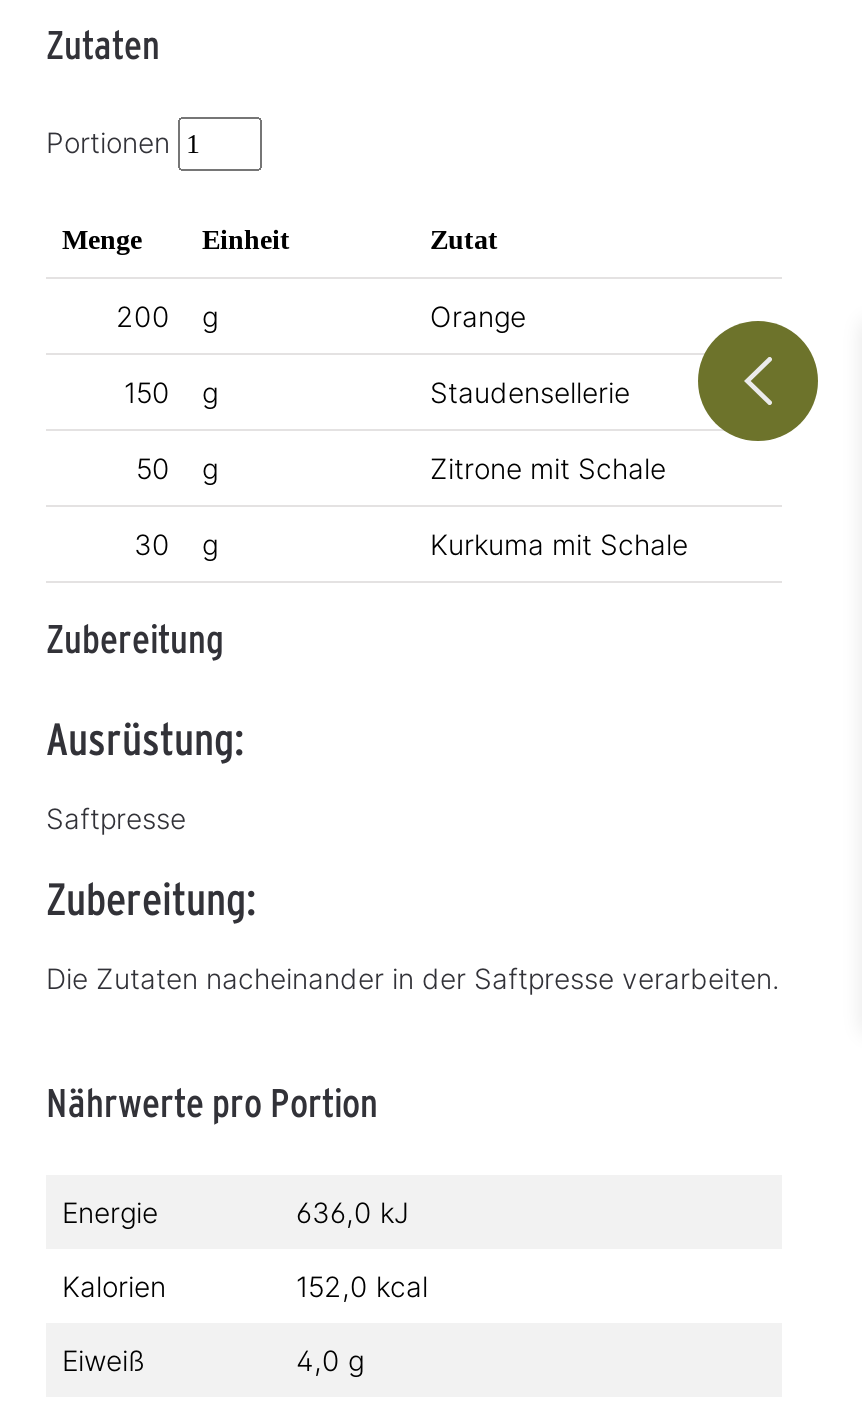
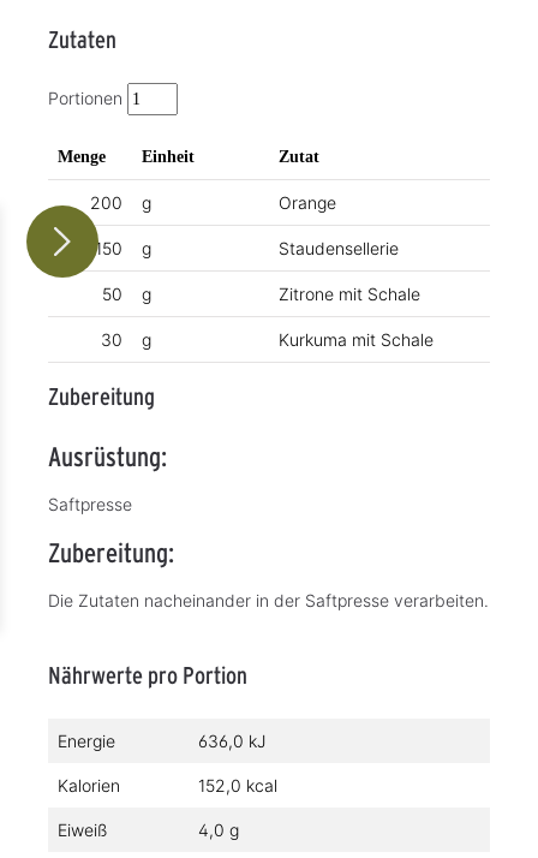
- [image]

+ [image]
